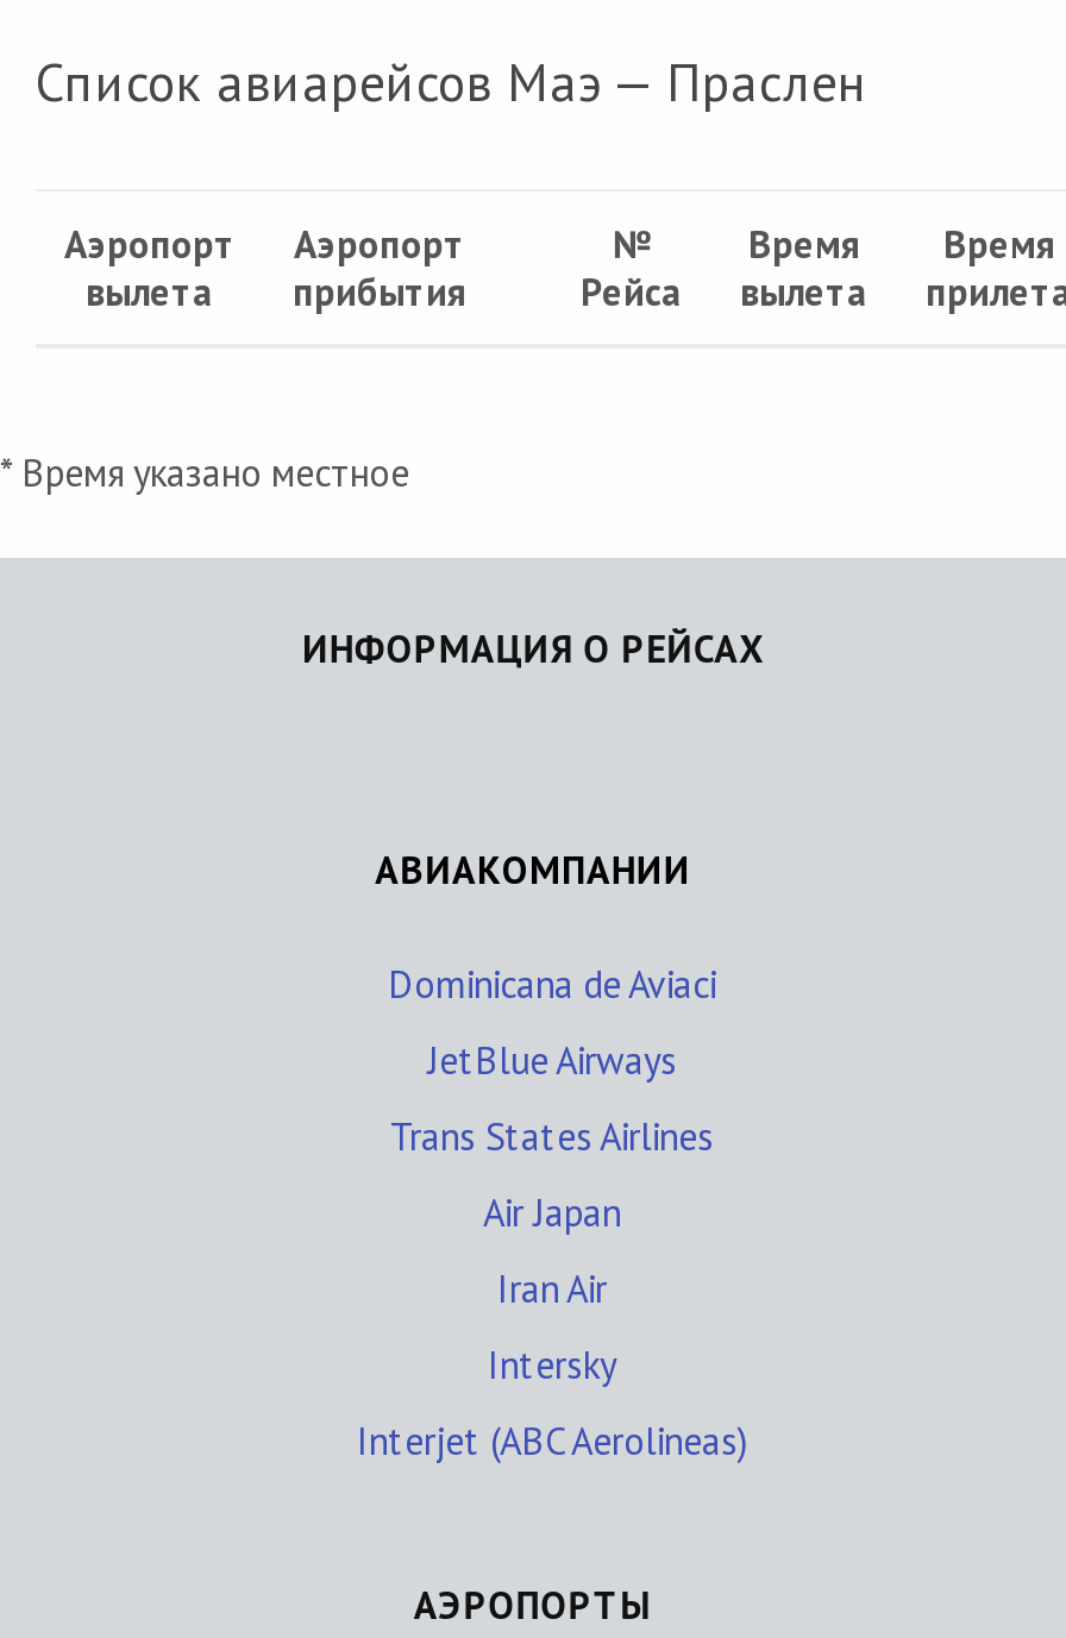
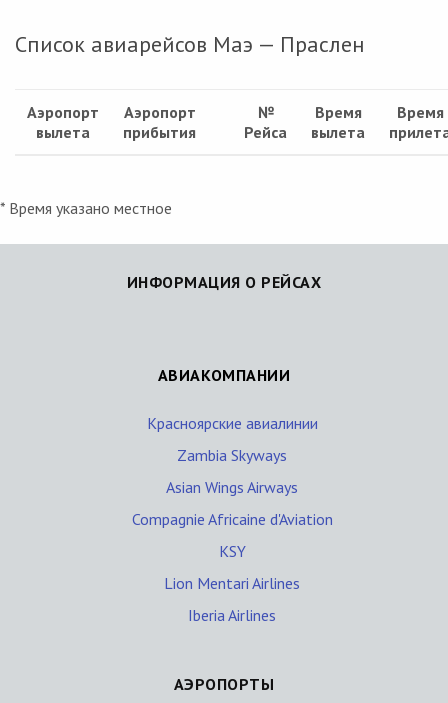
- Dominicana de Aviaci
+ Красноярские авиалинии

- JetBlue Airways
+ Zambia Skyways

- Trans States Airlines
+ Asian Wings Airways

- Air Japan
+ Compagnie Africaine d'Aviation

- Iran Air
+ KSY

- Intersky
+ Lion Mentari Airlines

- Interjet (ABC Aerolineas)
+ Iberia Airlines
